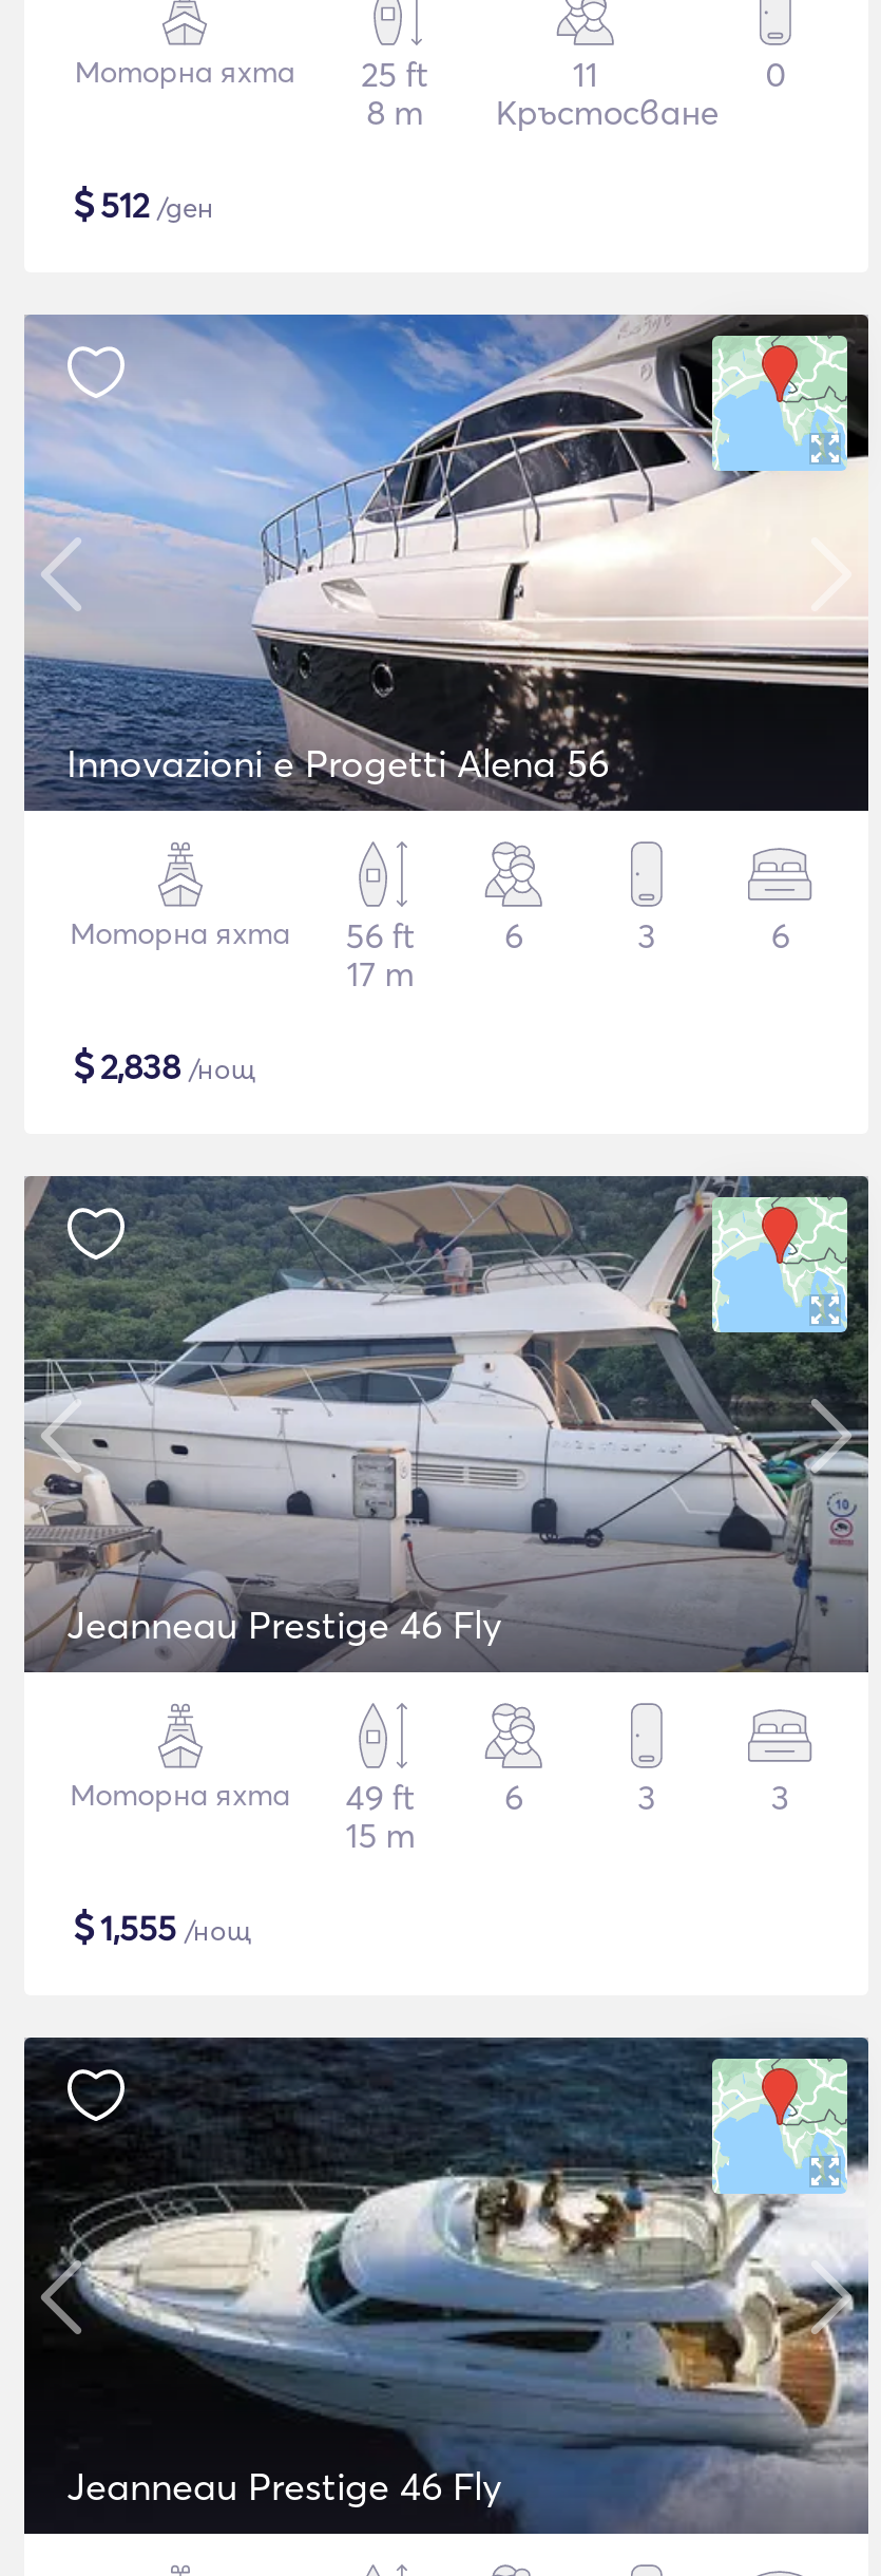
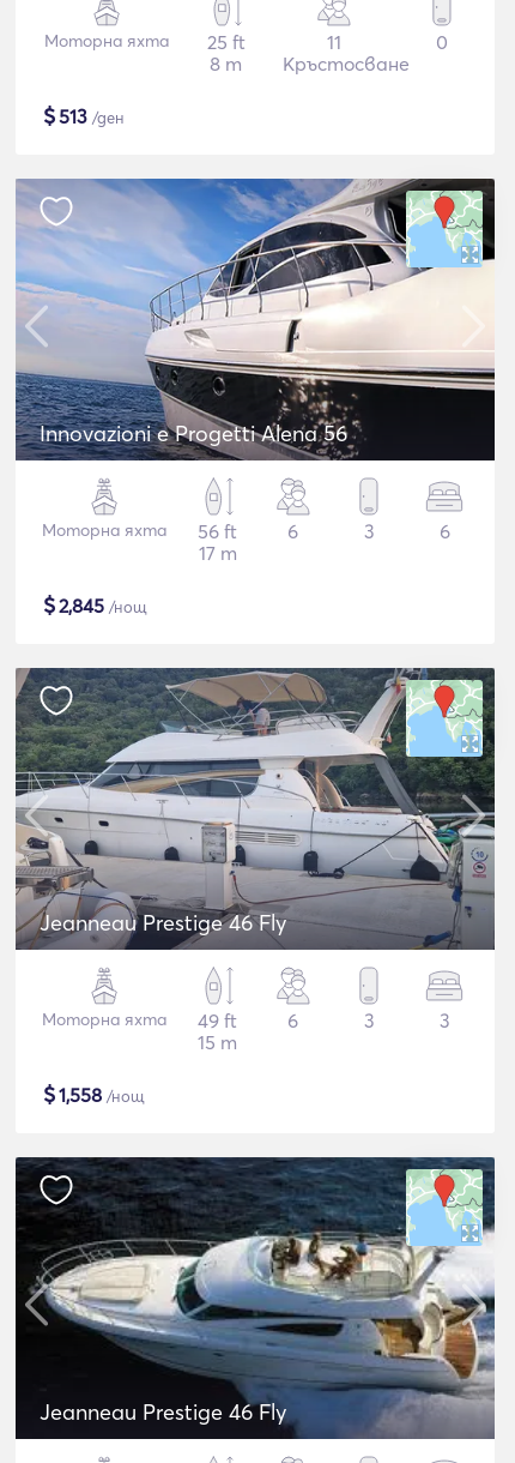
- $512 /ден
+ $513 /ден

- $2,838 /нощ
+ $2,845 /нощ

- $1,555 /нощ
+ $1,558 /нощ
